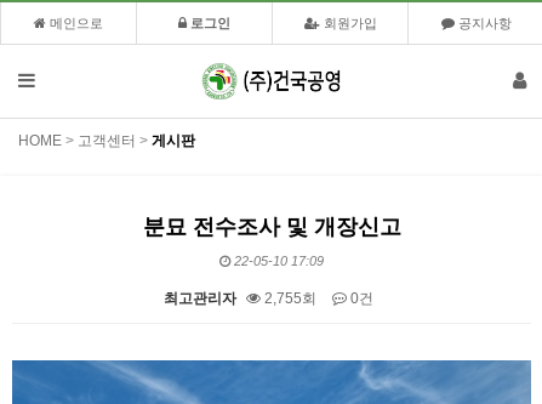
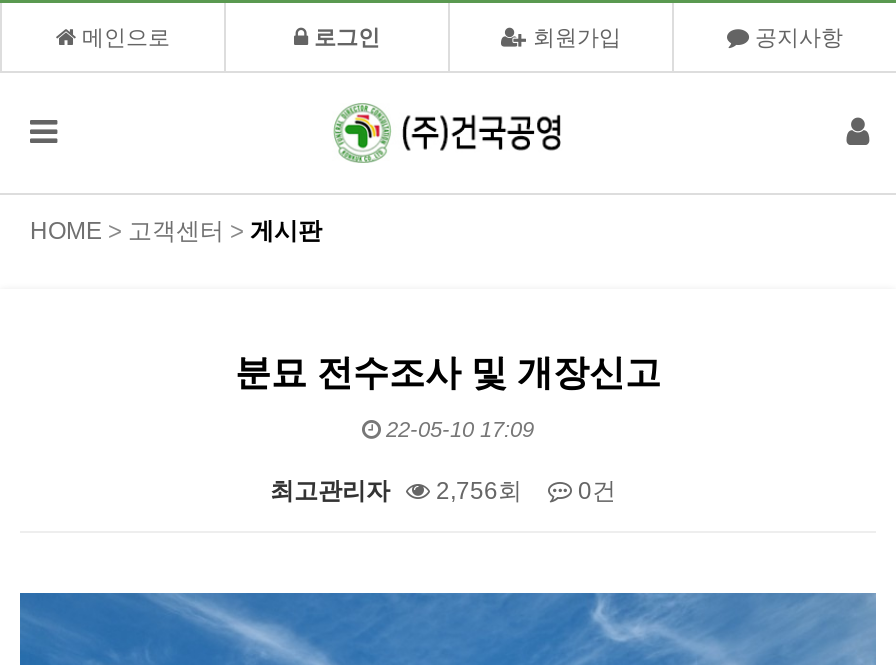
- 최고관리자 2,755회 0건
+ 최고관리자 2,756회 0건
